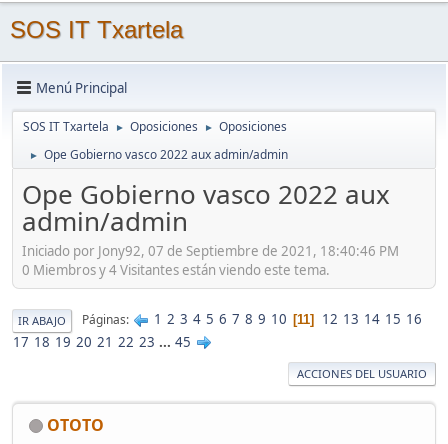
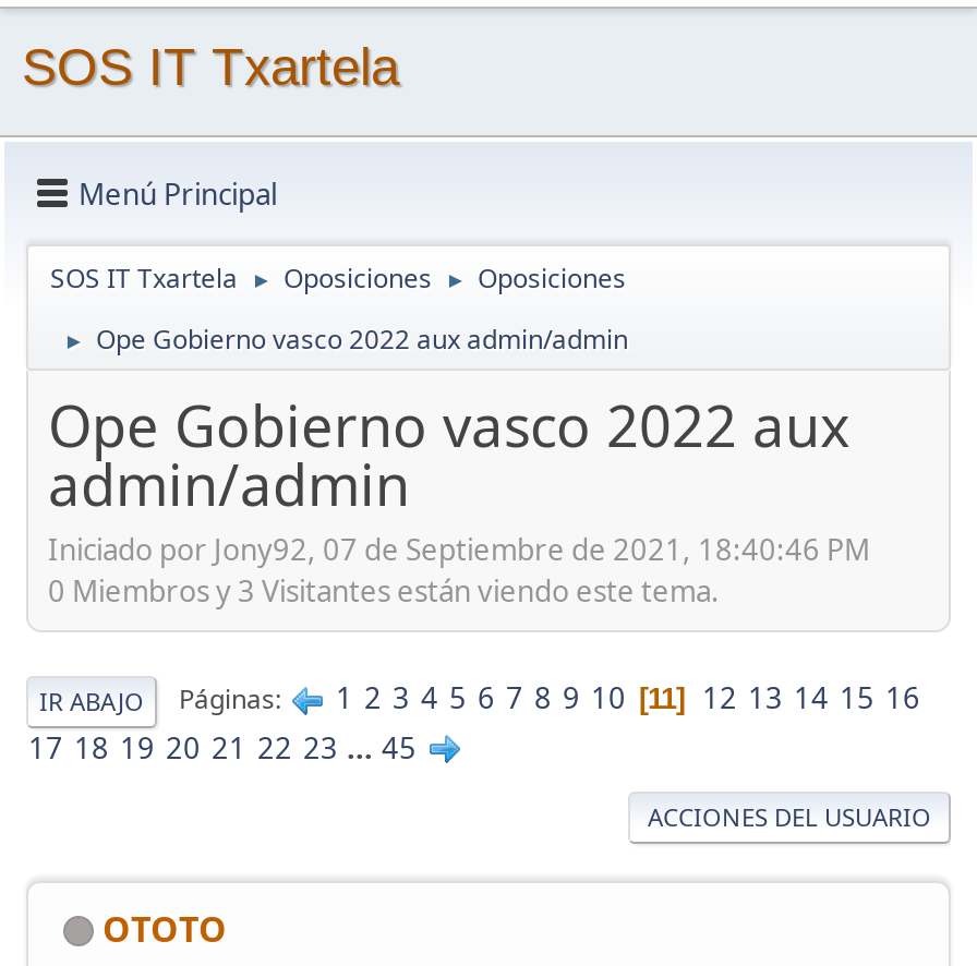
- 0 Miembros y 4 Visitantes están viendo este tema.
+ 0 Miembros y 3 Visitantes están viendo este tema.
